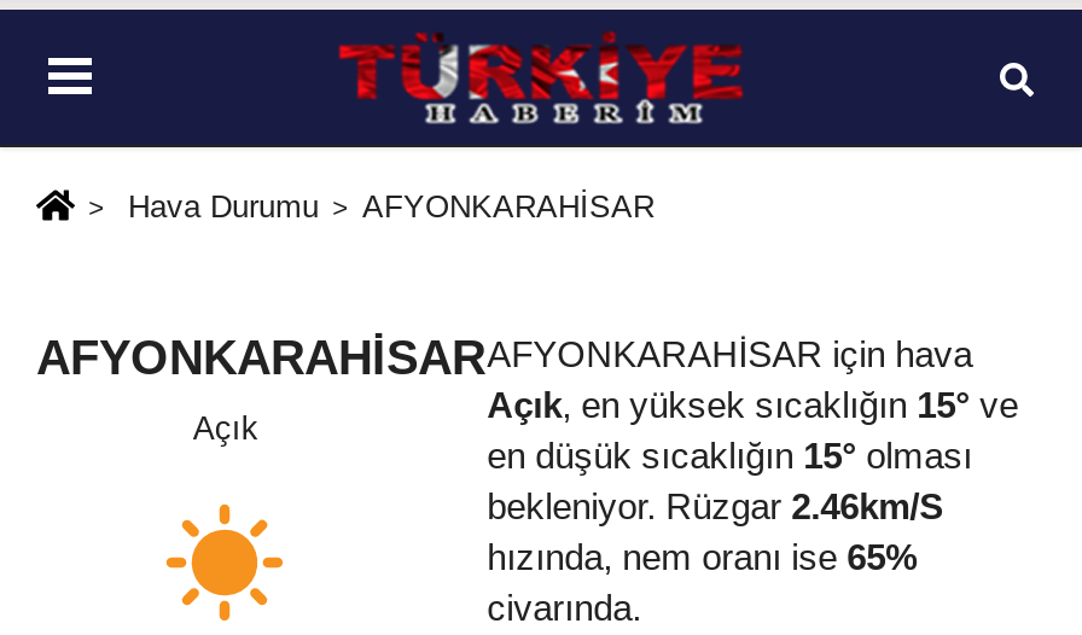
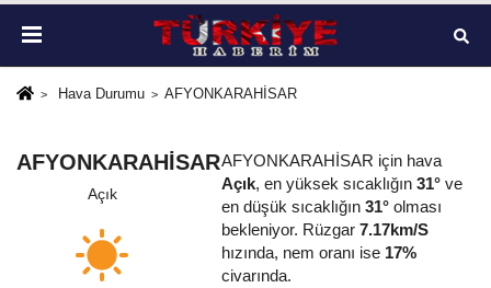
- Açık, en yüksek sıcaklığın 15° ve
+ Açık, en yüksek sıcaklığın 31° ve

- en düşük sıcaklığın 15° olması
+ en düşük sıcaklığın 31° olması

- bekleniyor. Rüzgar 2.46km/S
+ bekleniyor. Rüzgar 7.17km/S

- hızında, nem oranı ise 65%
+ hızında, nem oranı ise 17%
